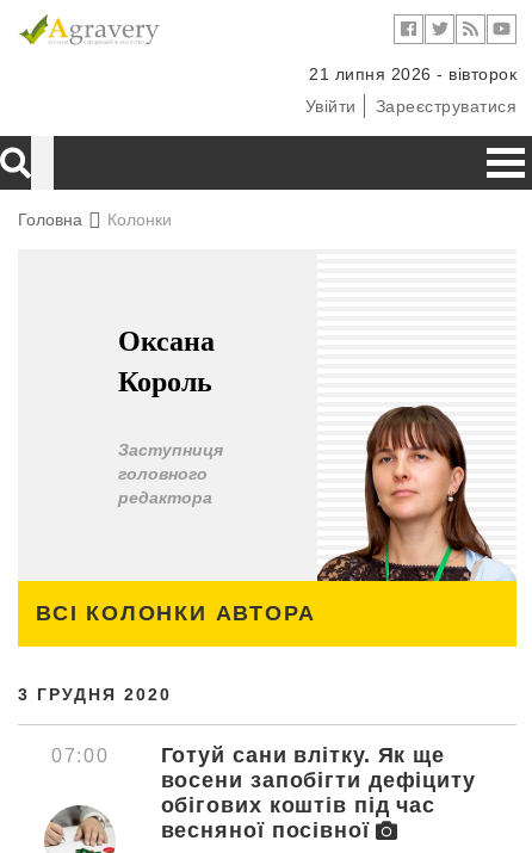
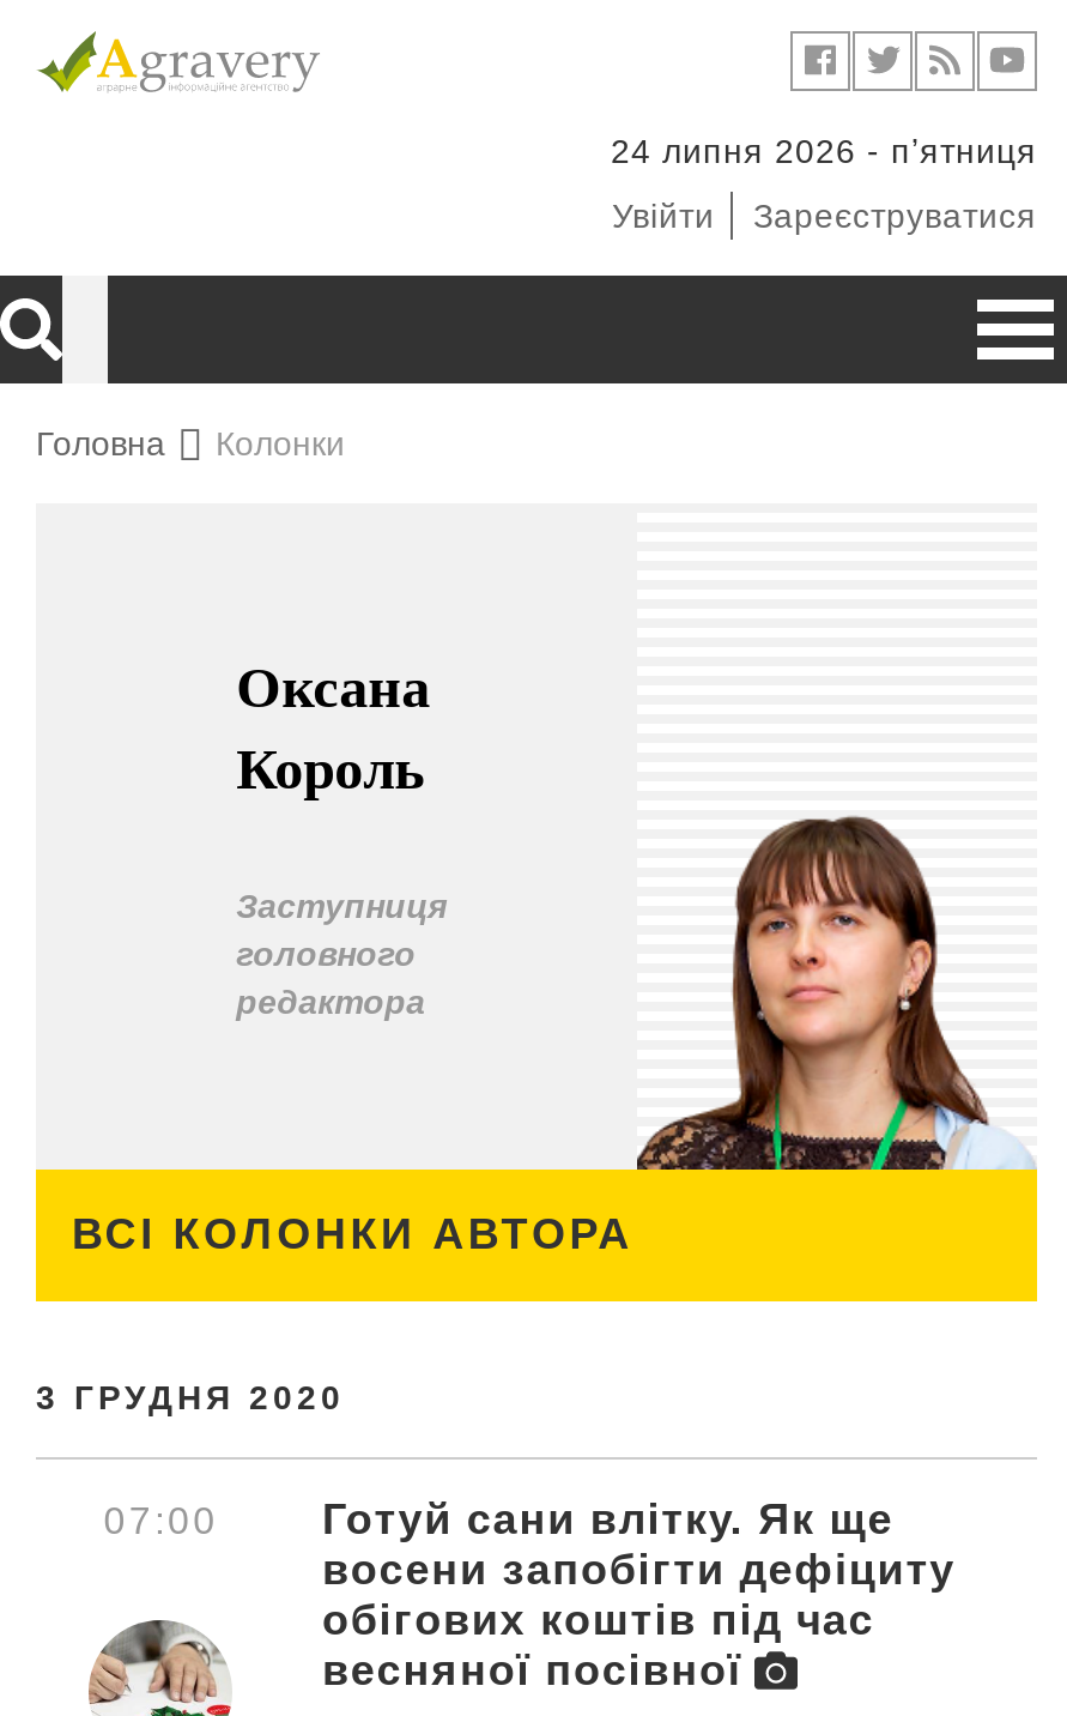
- 21 липня 2026 - вівторок
+ 24 липня 2026 - пʼятниця
